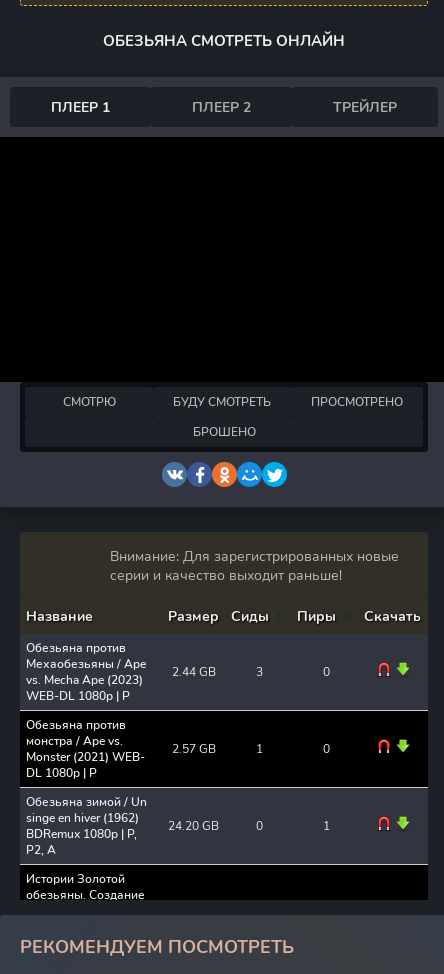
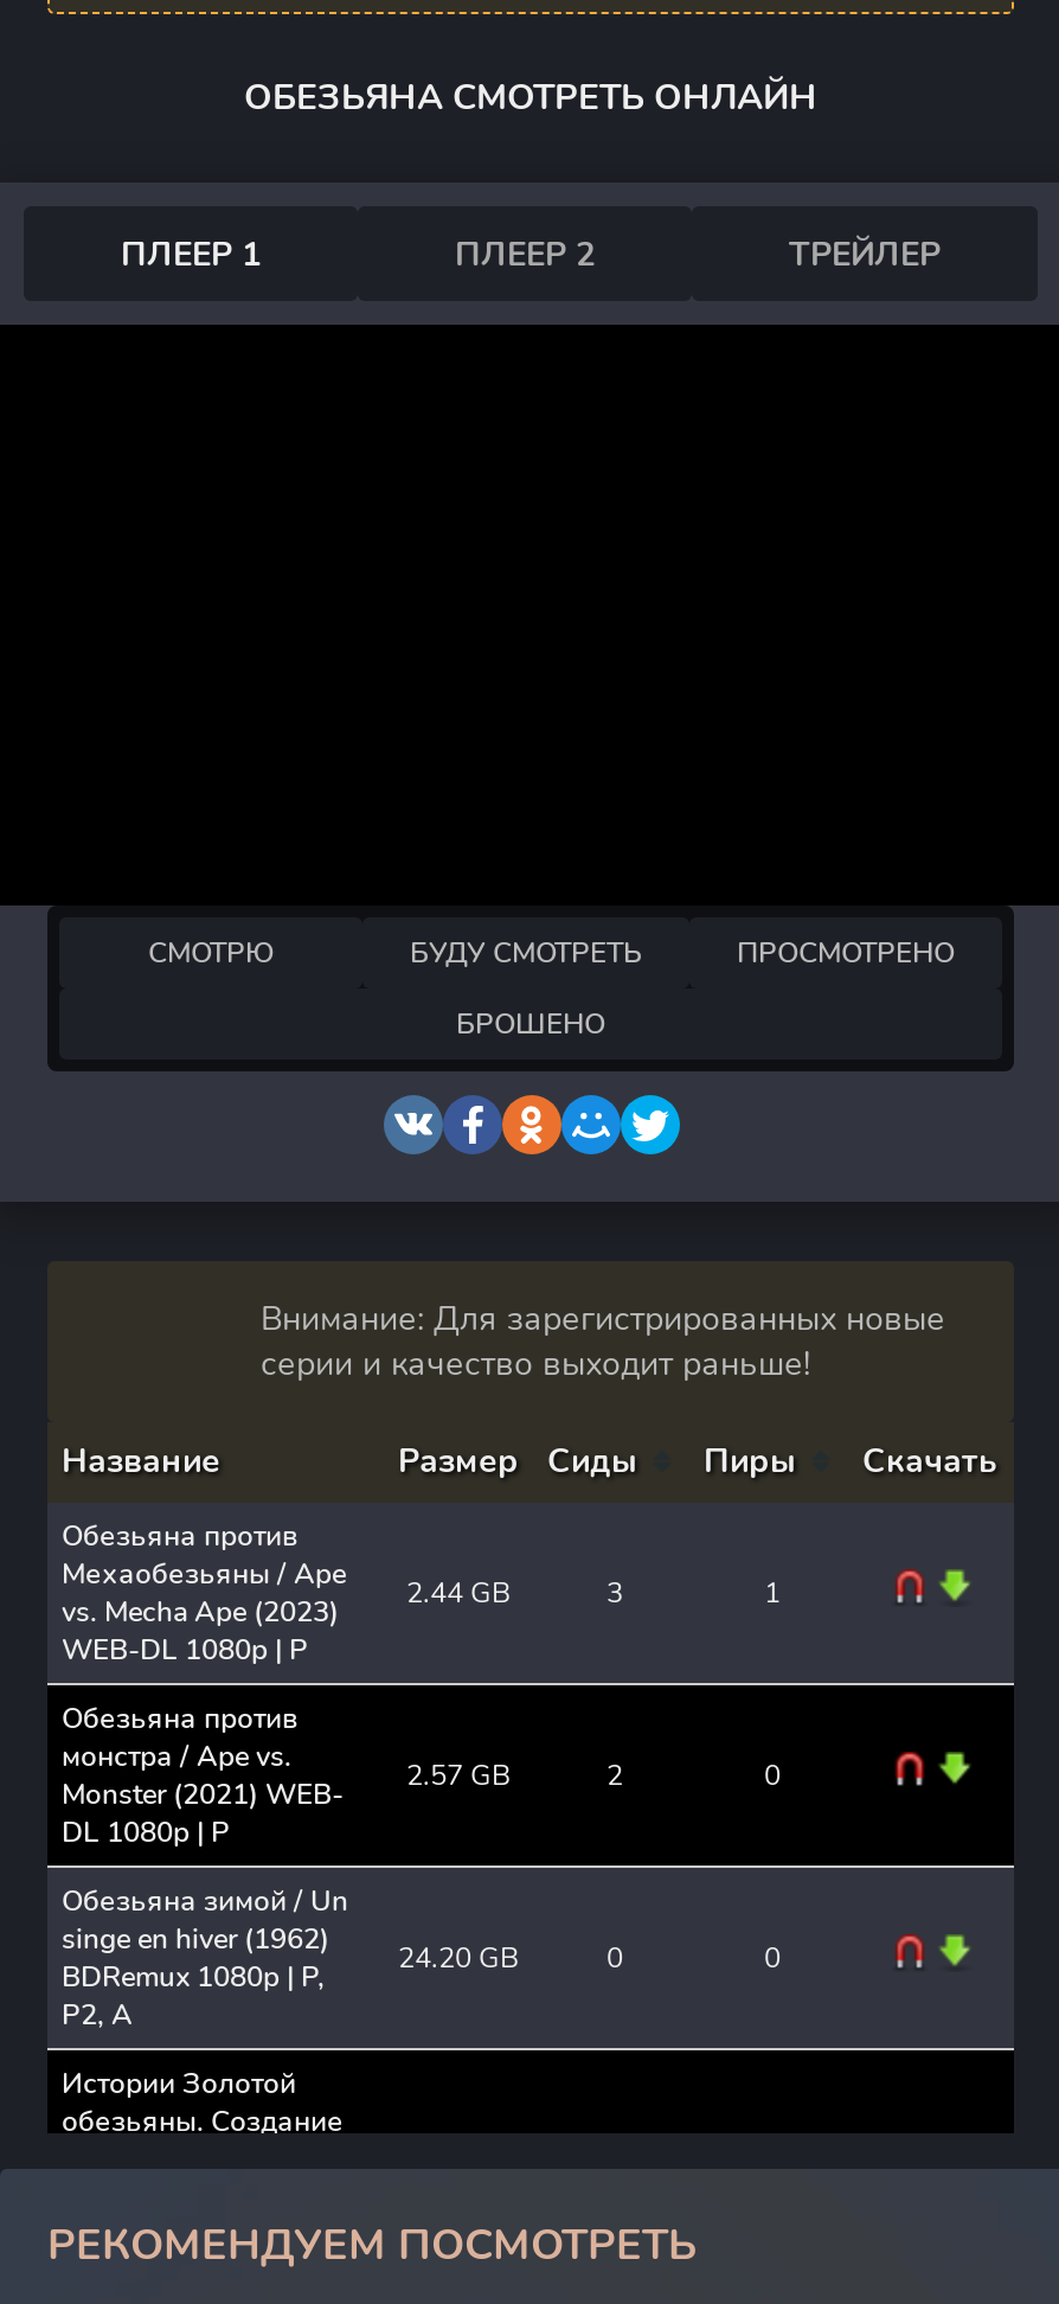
- 0
+ 1

- 1
+ 2

- 1
+ 0
